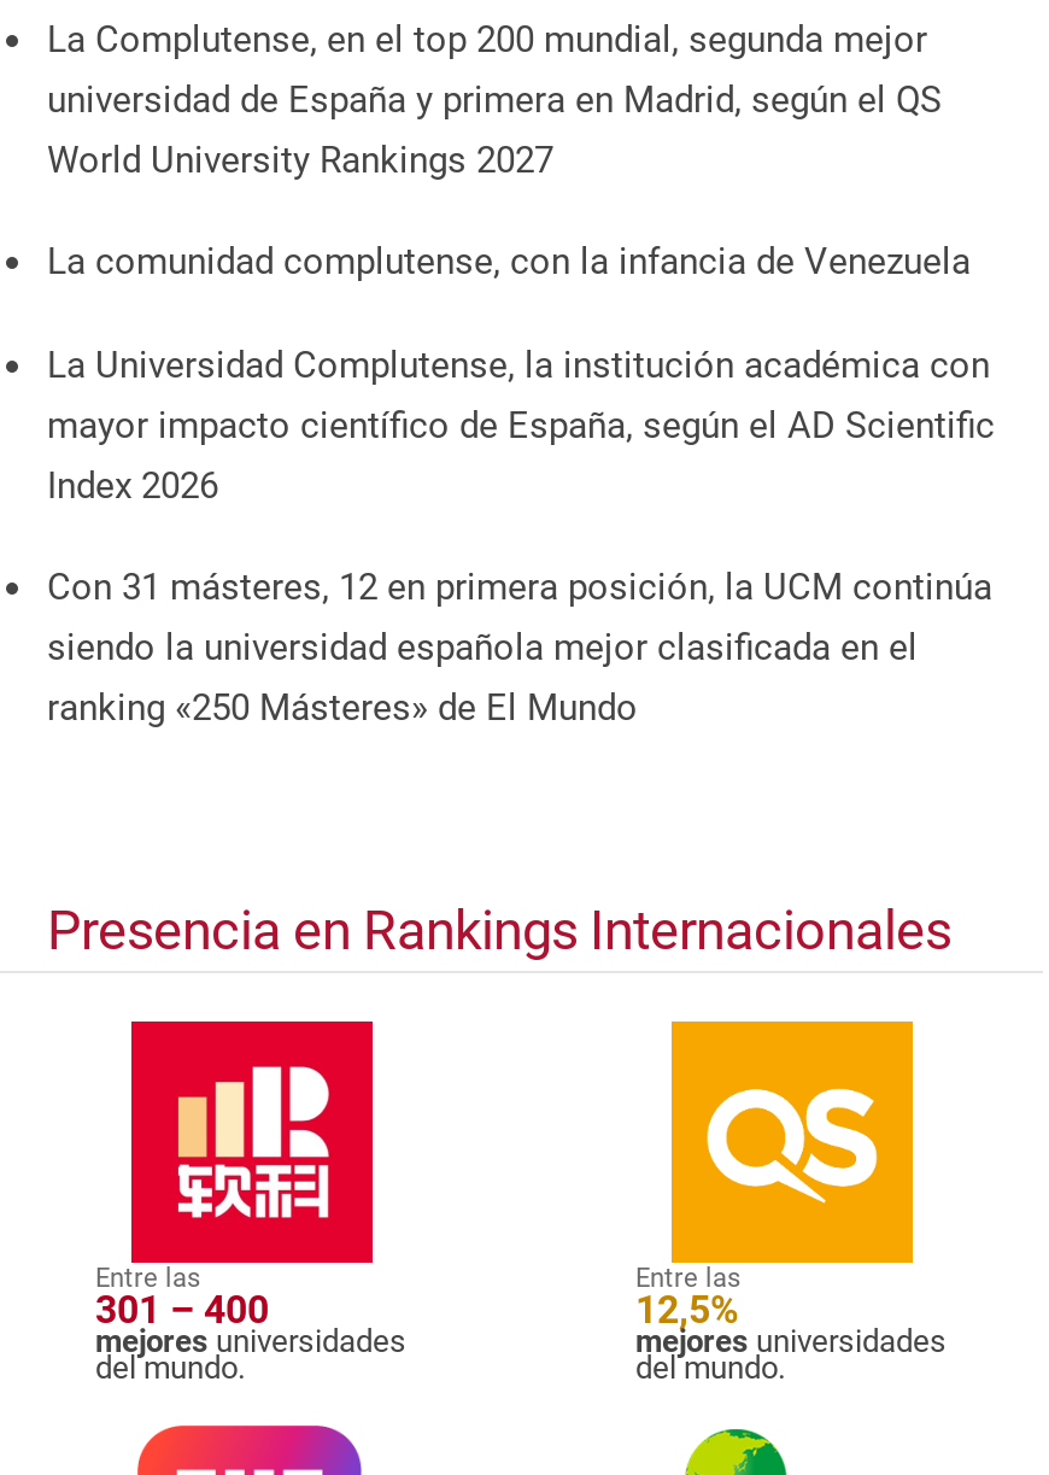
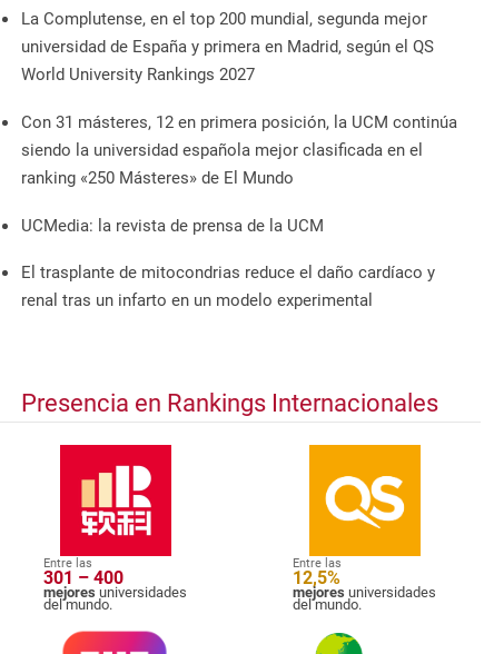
- La comunidad complutense, con la infancia de Venezuela
- La Universidad Complutense, la institución académica con
- mayor impacto científico de España, según el AD Scientific
- Index 2026

moved up: Con 31 másteres, 12 en primera posición, la UCM continúa | siendo la universidad española mejor clasificada en el | ranking «250 Másteres» de El Mundo

+ UCMedia: la revista de prensa de la UCM
+ El trasplante de mitocondrias reduce el daño cardíaco y
+ renal tras un infarto en un modelo experimental
